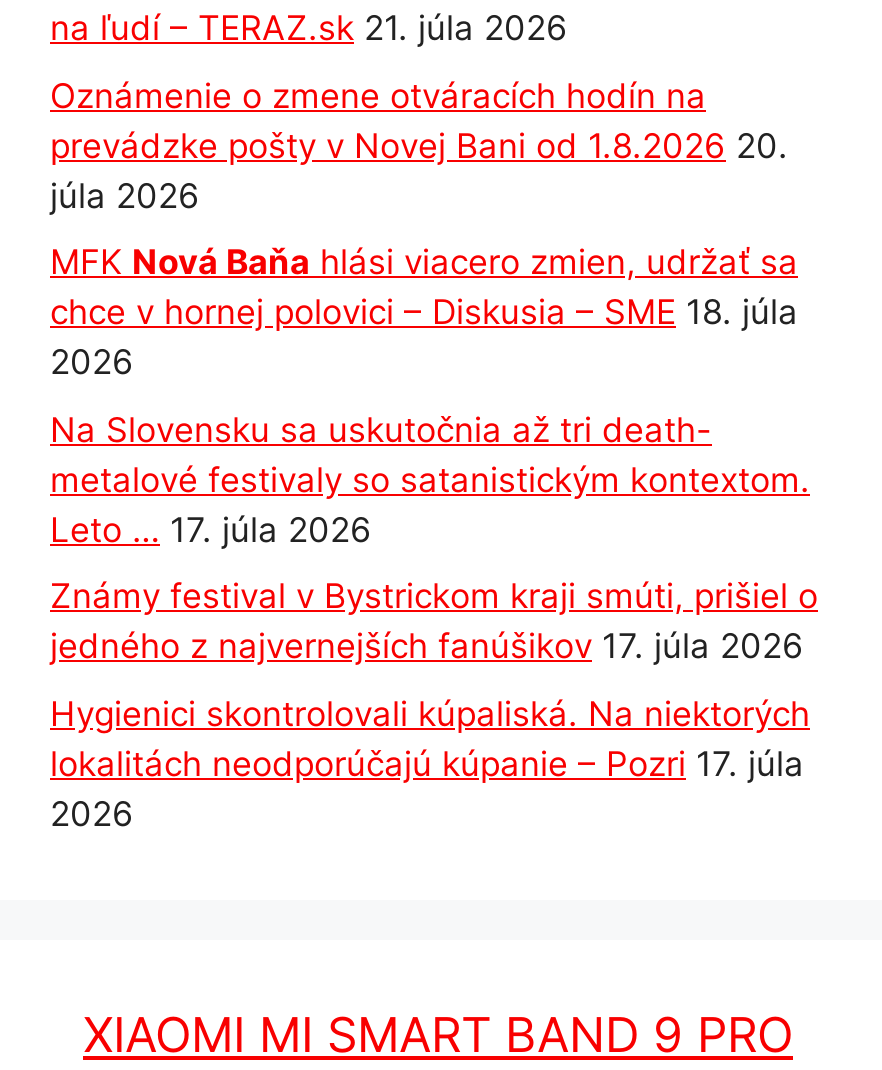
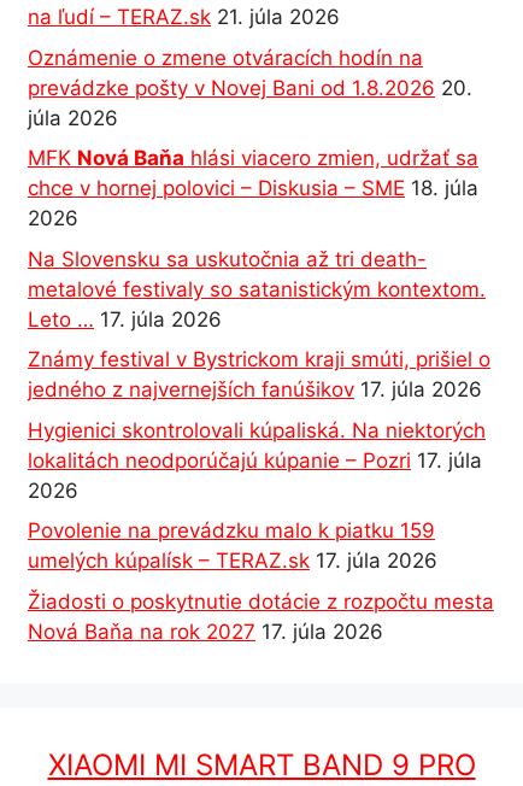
+ Povolenie na prevádzku malo k piatku 159
+ umelých kúpalísk – TERAZ.sk 17. júla 2026
+ Žiadosti o poskytnutie dotácie z rozpočtu mesta
+ Nová Baňa na rok 2027 17. júla 2026
